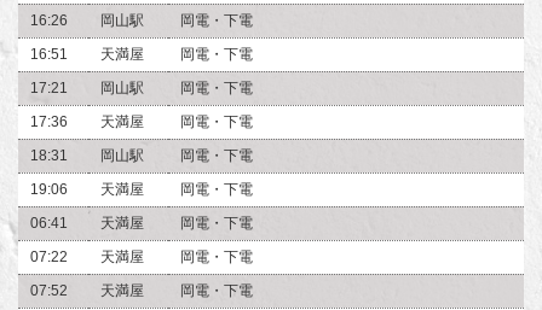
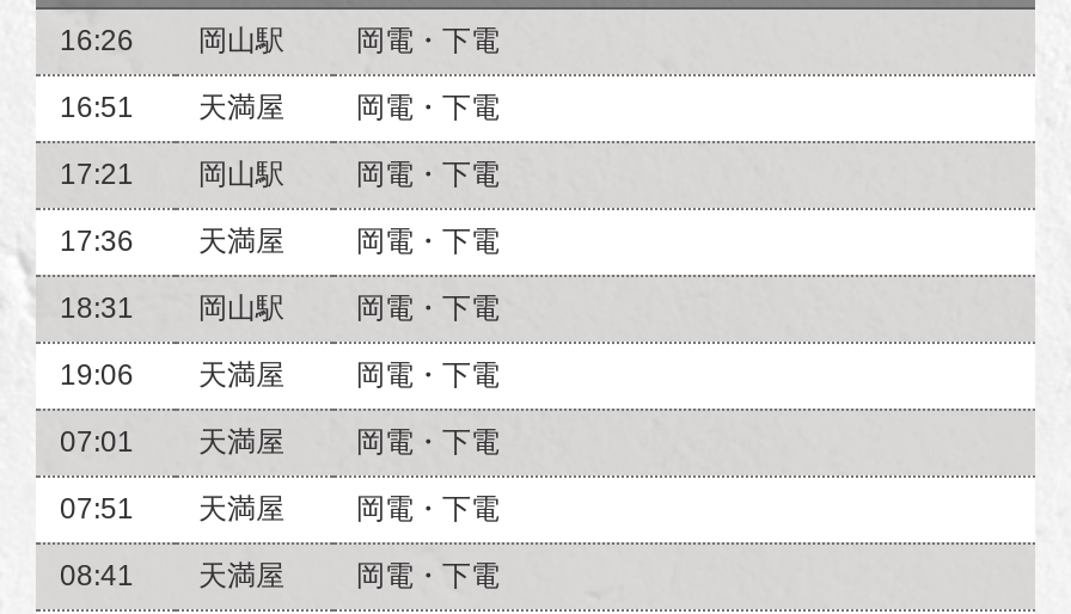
- 06:41 天満屋
+ 07:01 天満屋

- 07:22 天満屋
+ 07:51 天満屋

- 07:52 天満屋
+ 08:41 天満屋
